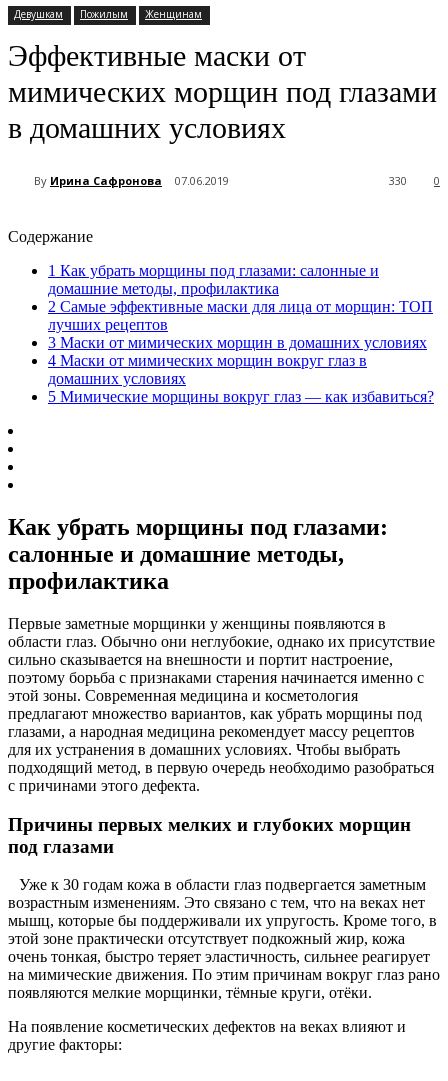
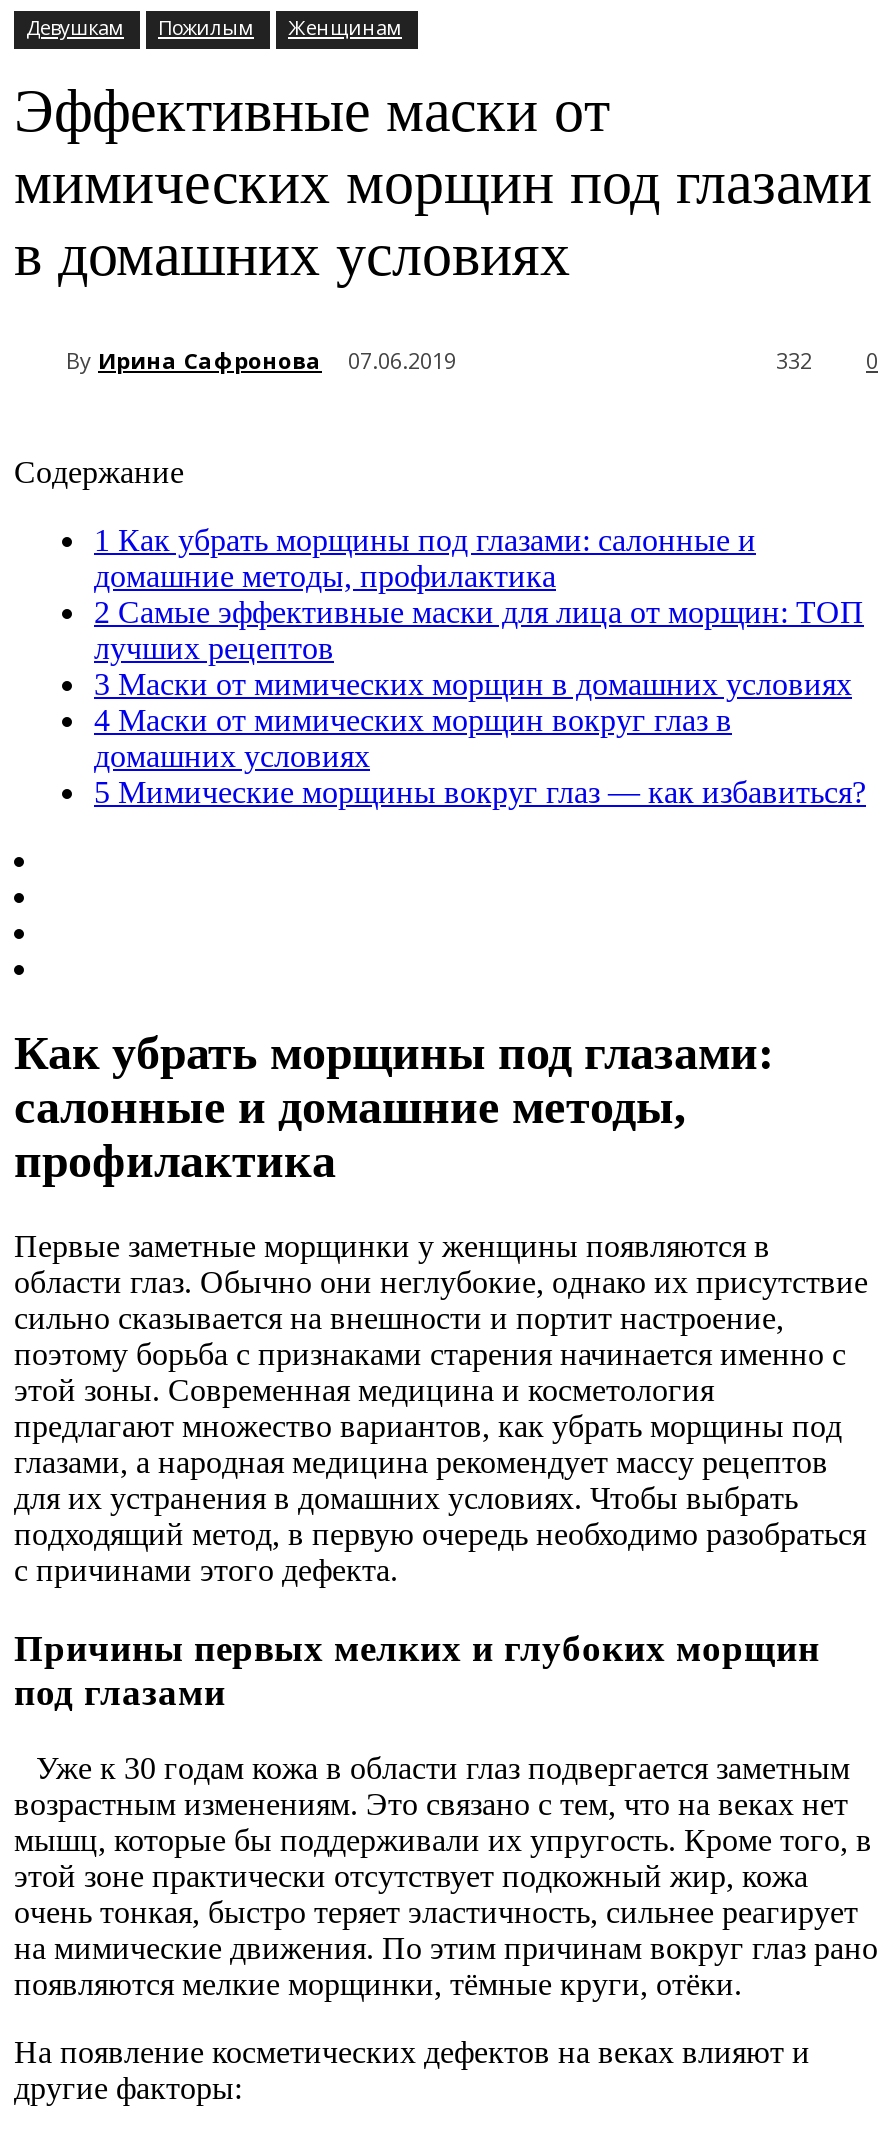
- 330 0
+ 332 0
